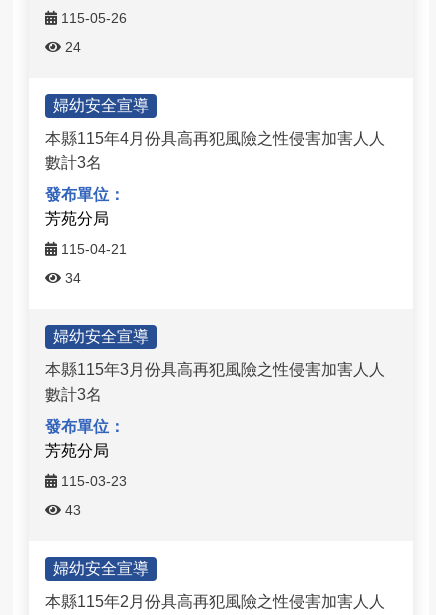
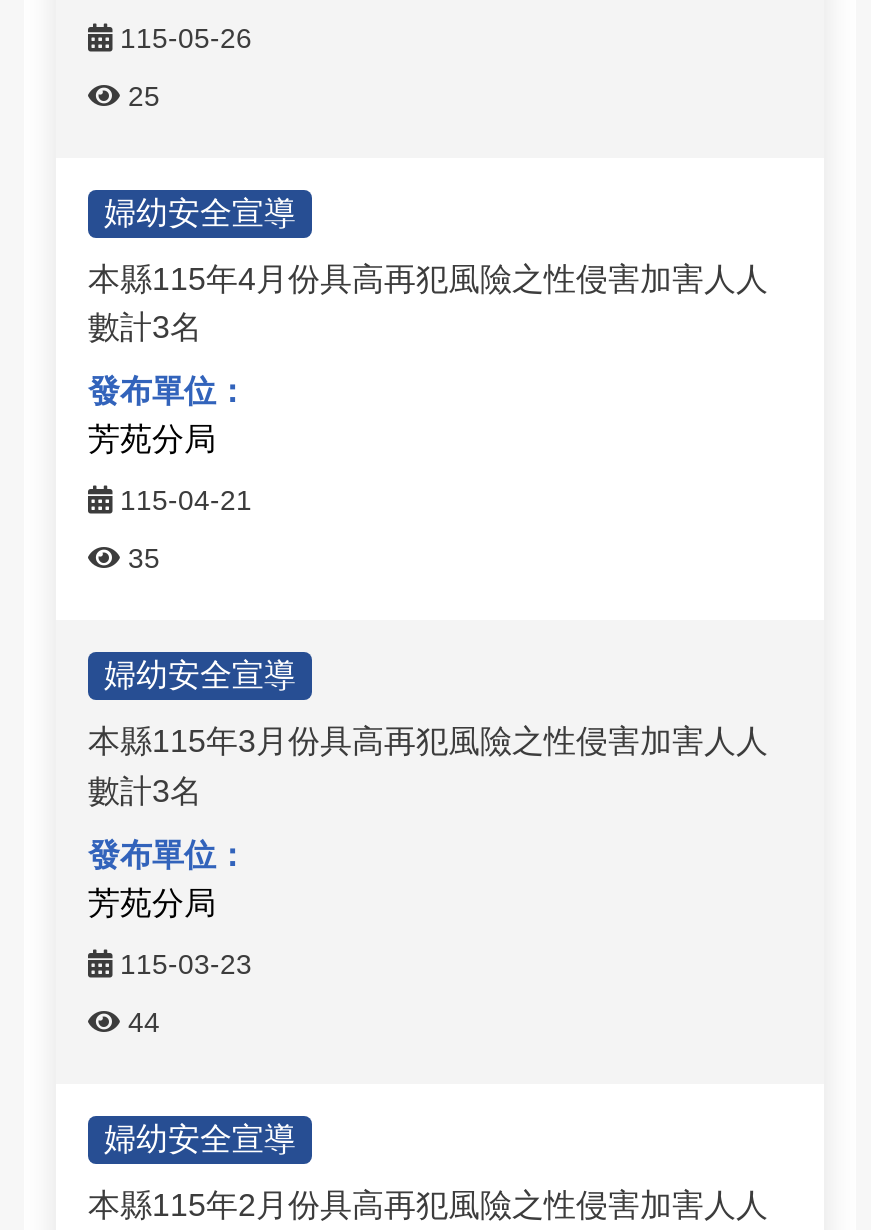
- 24
+ 25

- 34
+ 35

- 43
+ 44
